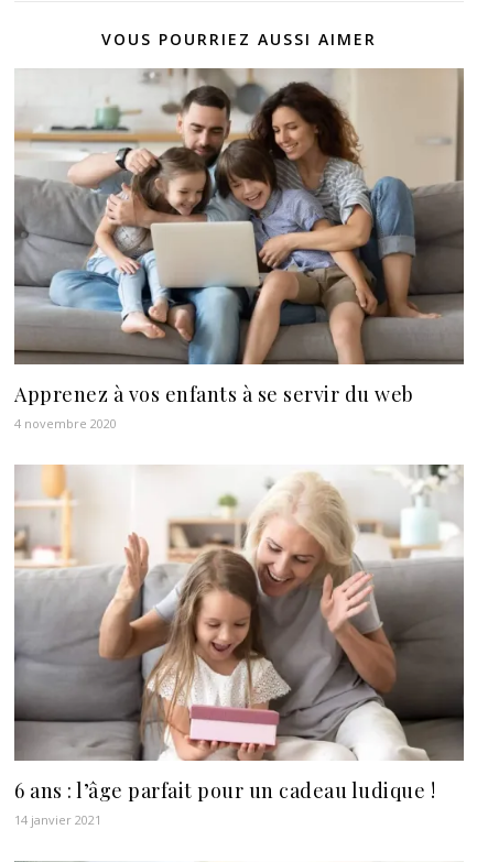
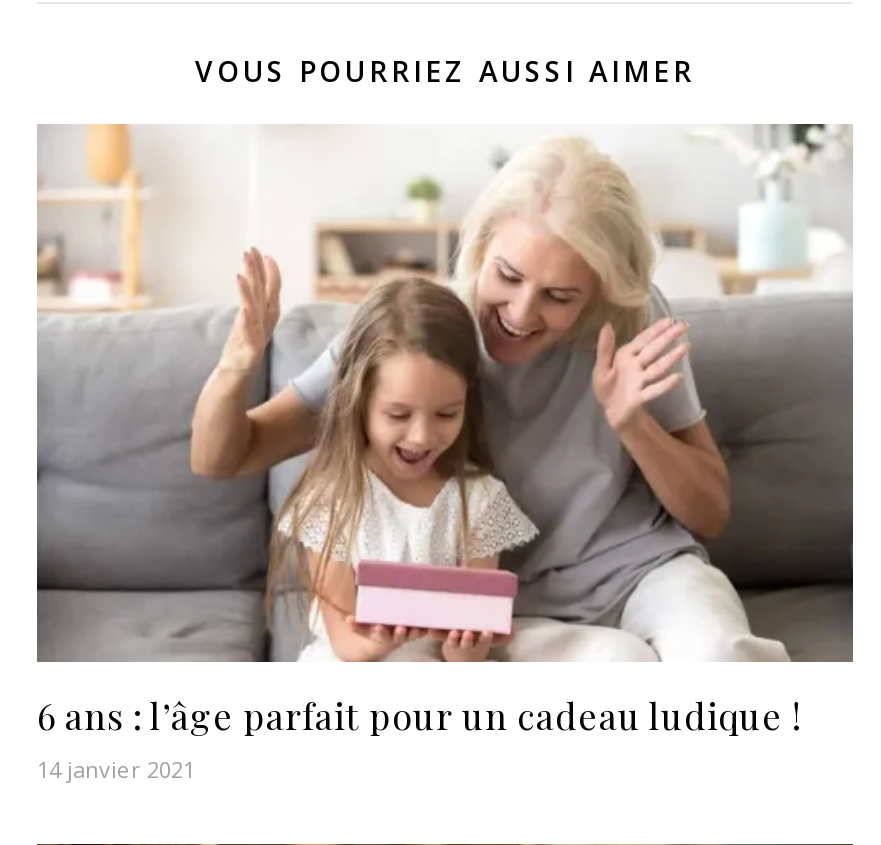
- [image]
- Apprenez à vos enfants à se servir du web
- 4 novembre 2020
